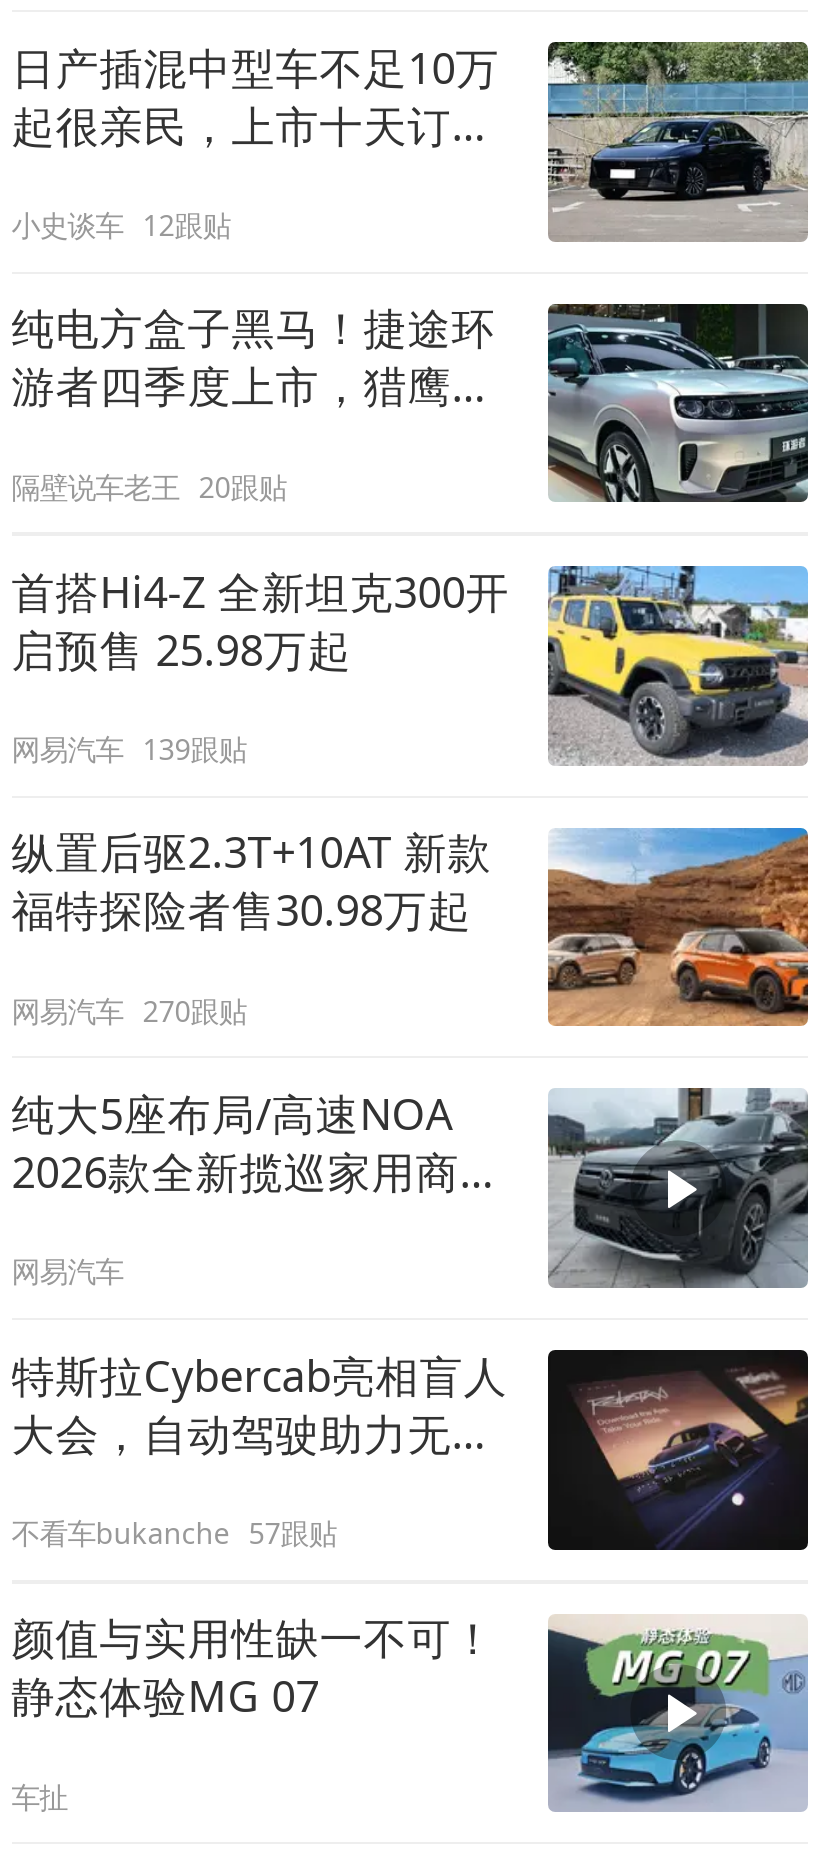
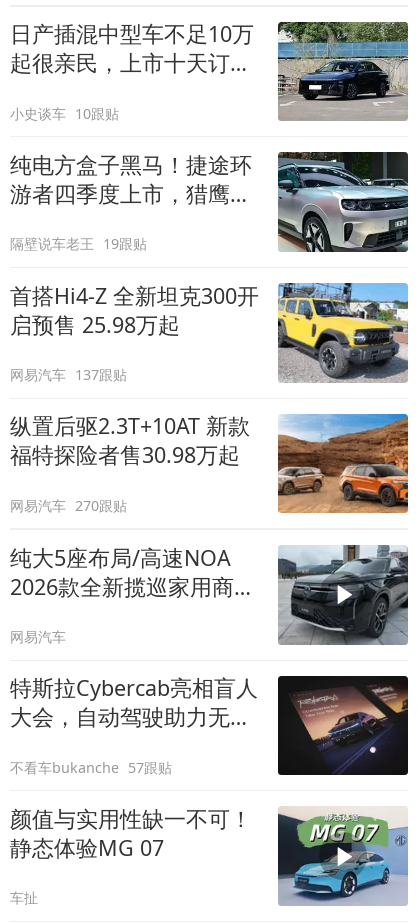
- 小史谈车 12跟贴
+ 小史谈车 10跟贴

- 隔壁说车老王 20跟贴
+ 隔壁说车老王 19跟贴

- 网易汽车 139跟贴
+ 网易汽车 137跟贴
